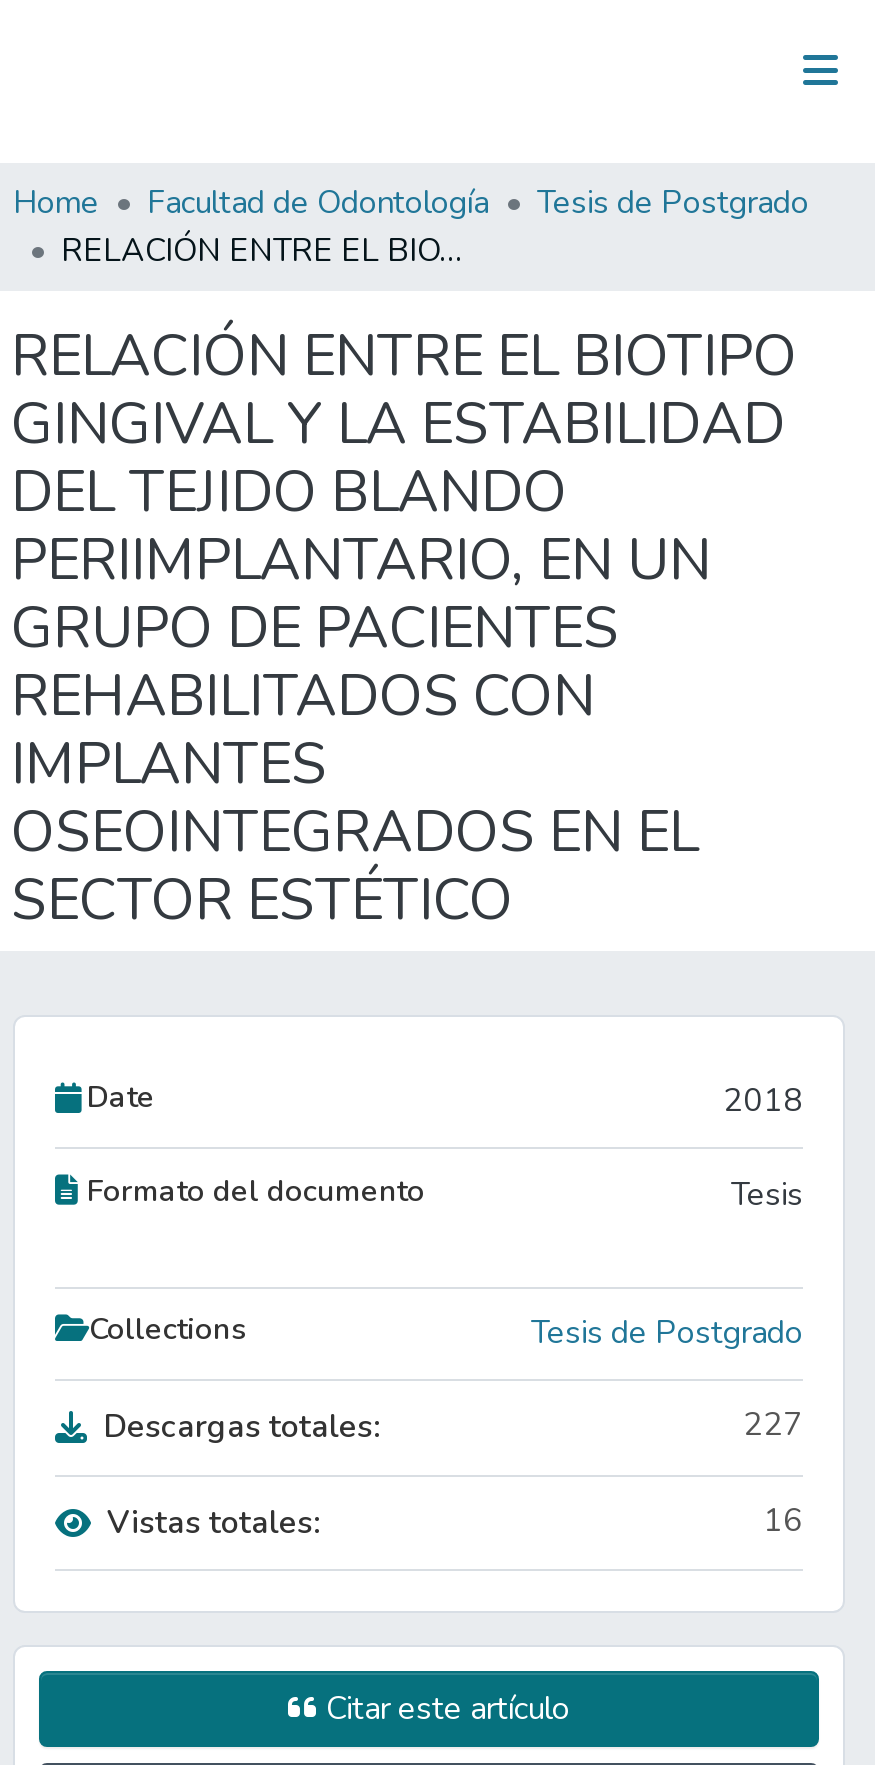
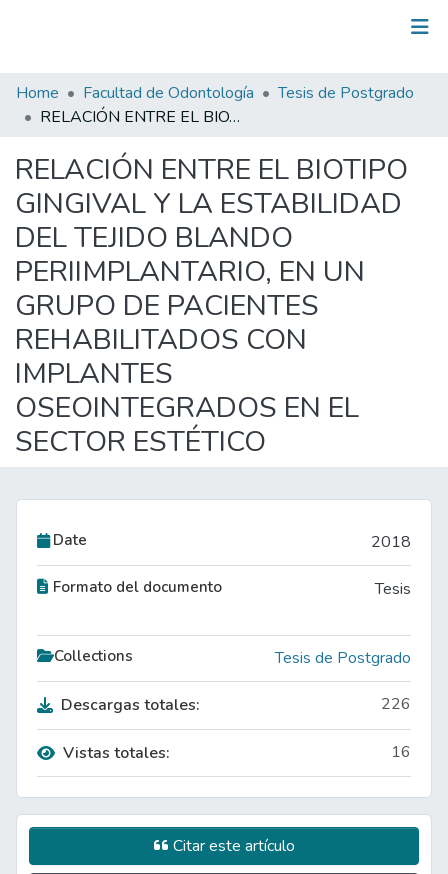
- 227
+ 226
